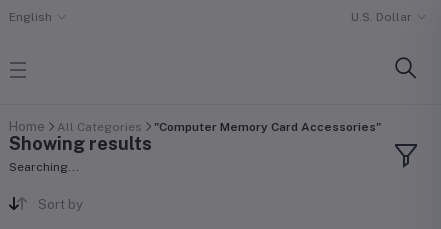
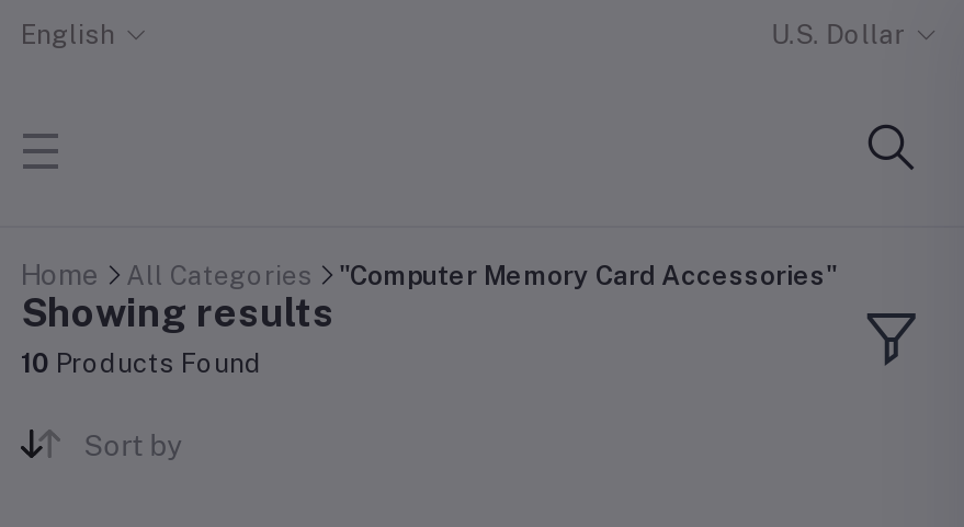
- Searching...
+ 10 Products Found
